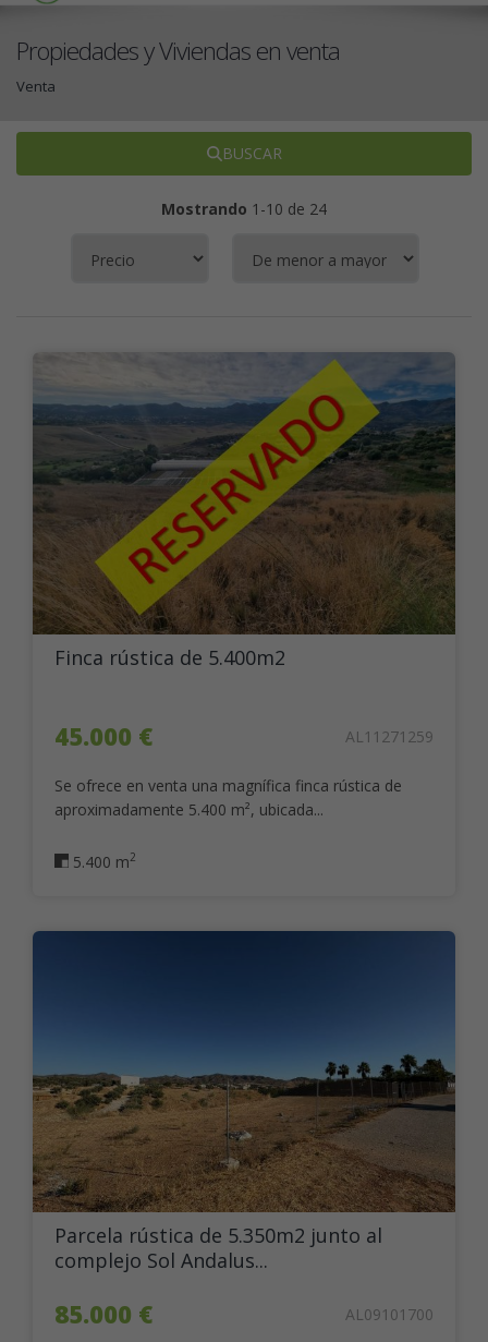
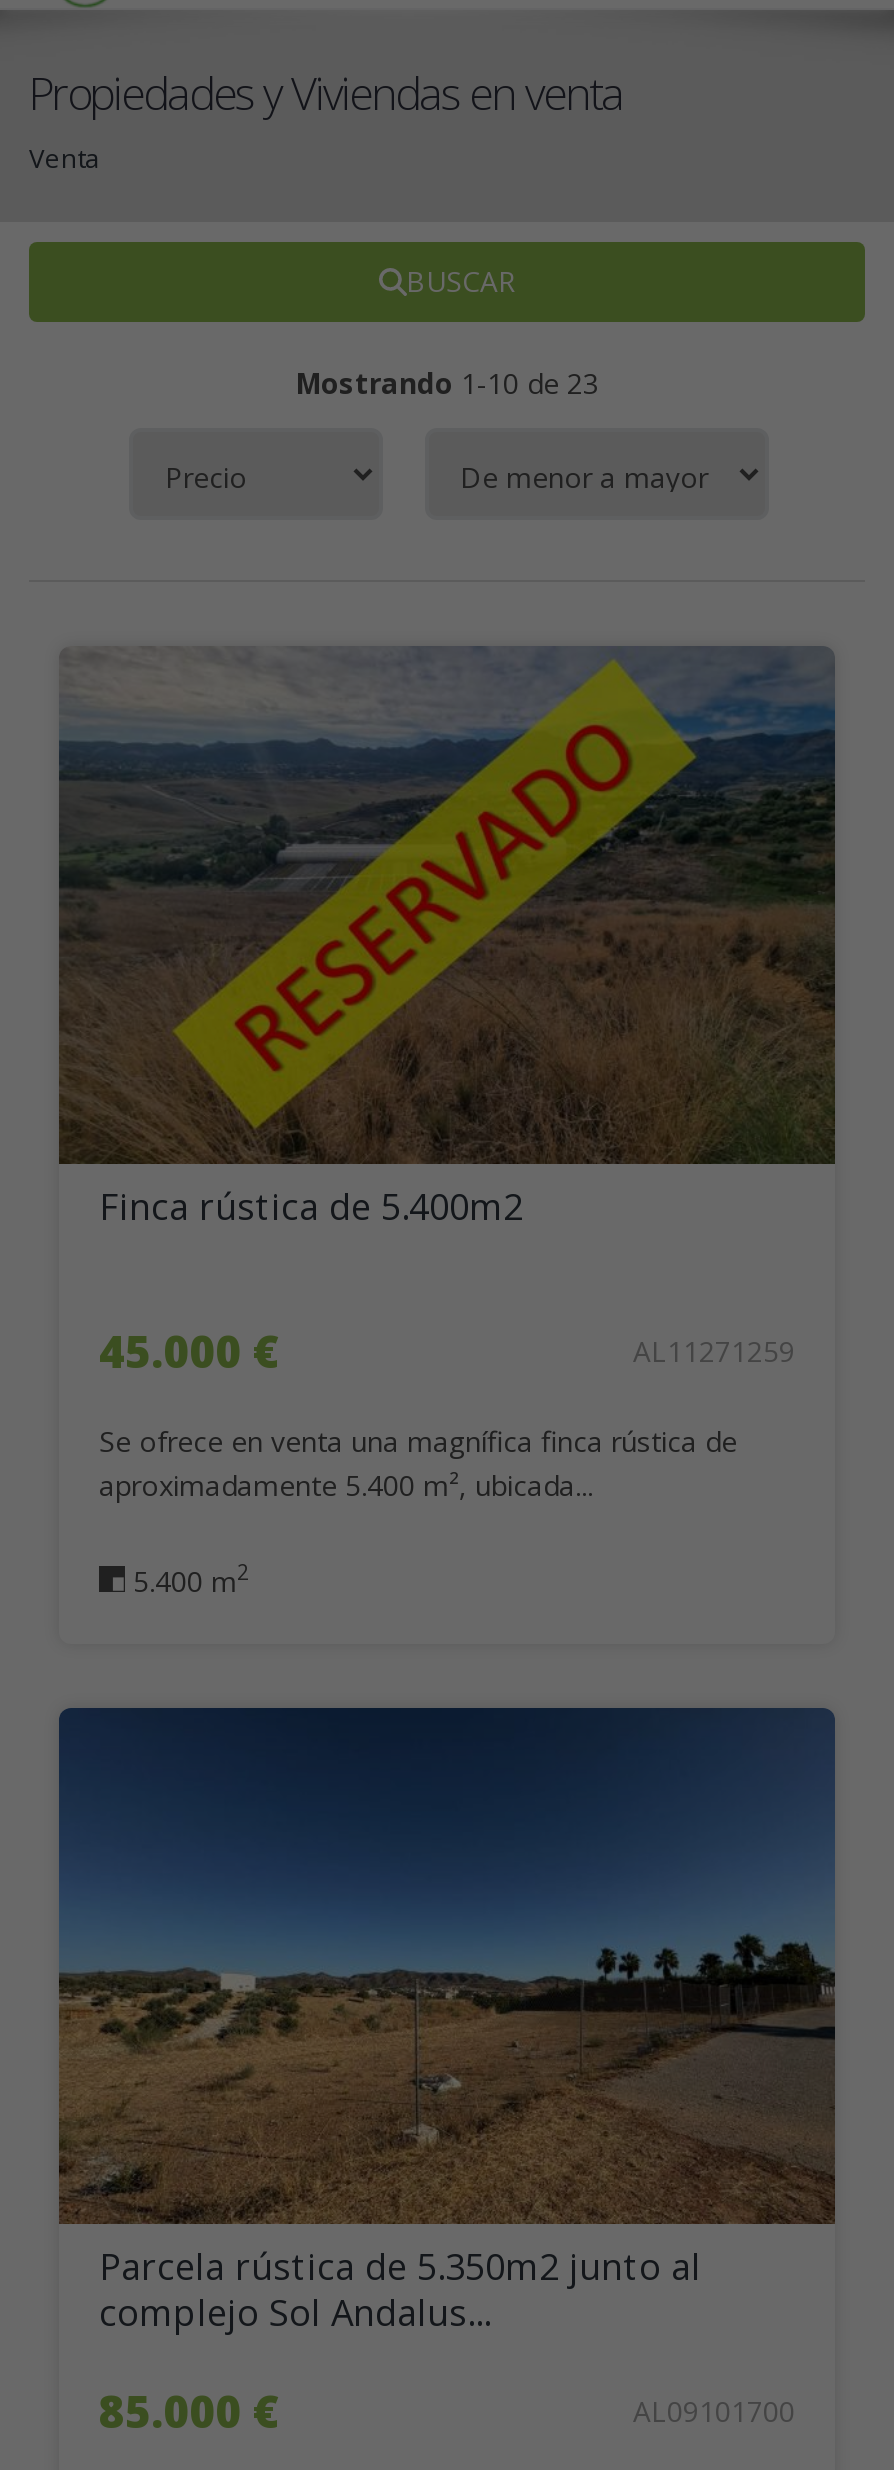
- Mostrando 1-10 de 24
+ Mostrando 1-10 de 23
